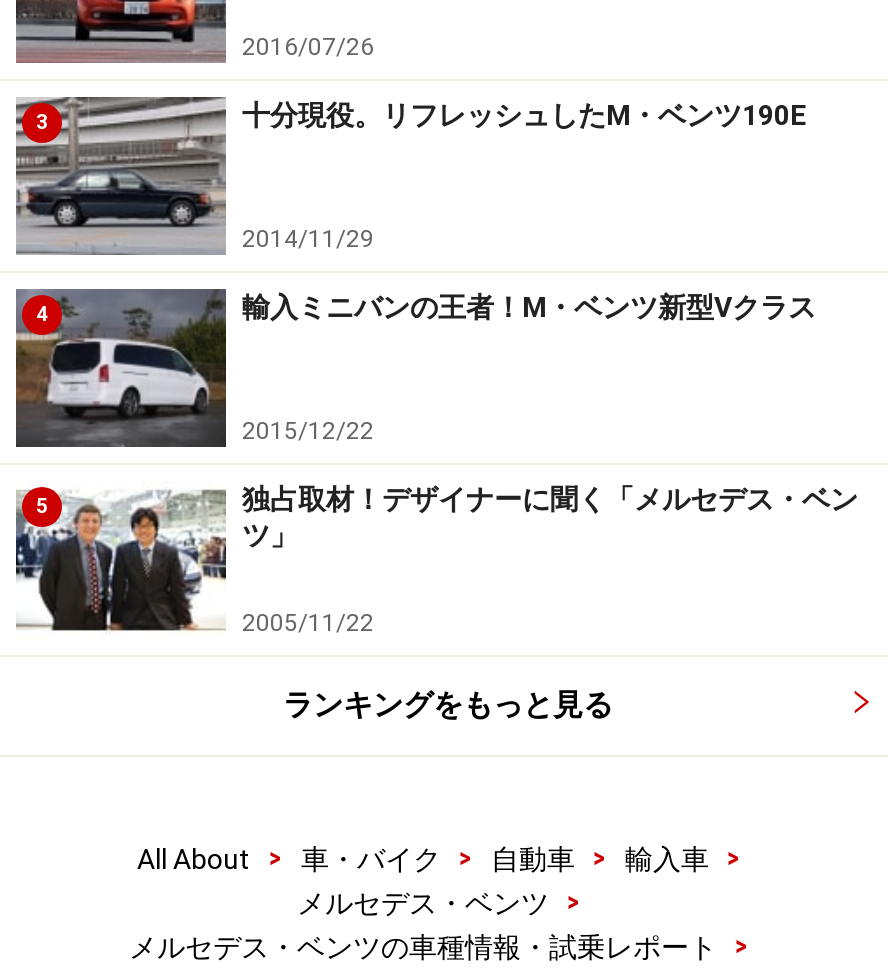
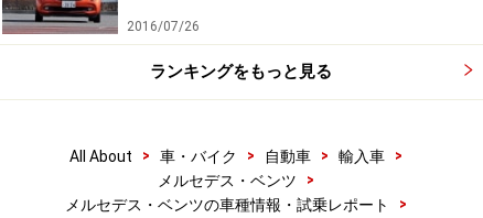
- [image]
- 3
- 十分現役。リフレッシュしたM・ベンツ190E

- [image]
- 2014/11/29
- 4
- 輸入ミニバンの王者！M・ベンツ新型Vクラス

- [image]
- 2015/12/22
- 5
- 独占取材！デザイナーに聞く「メルセデス・ベン
- ツ」
- 2005/11/22
